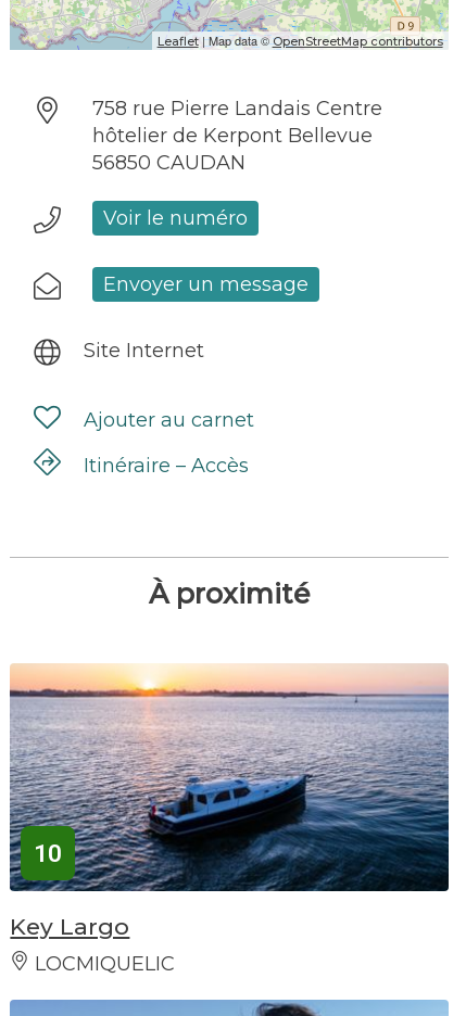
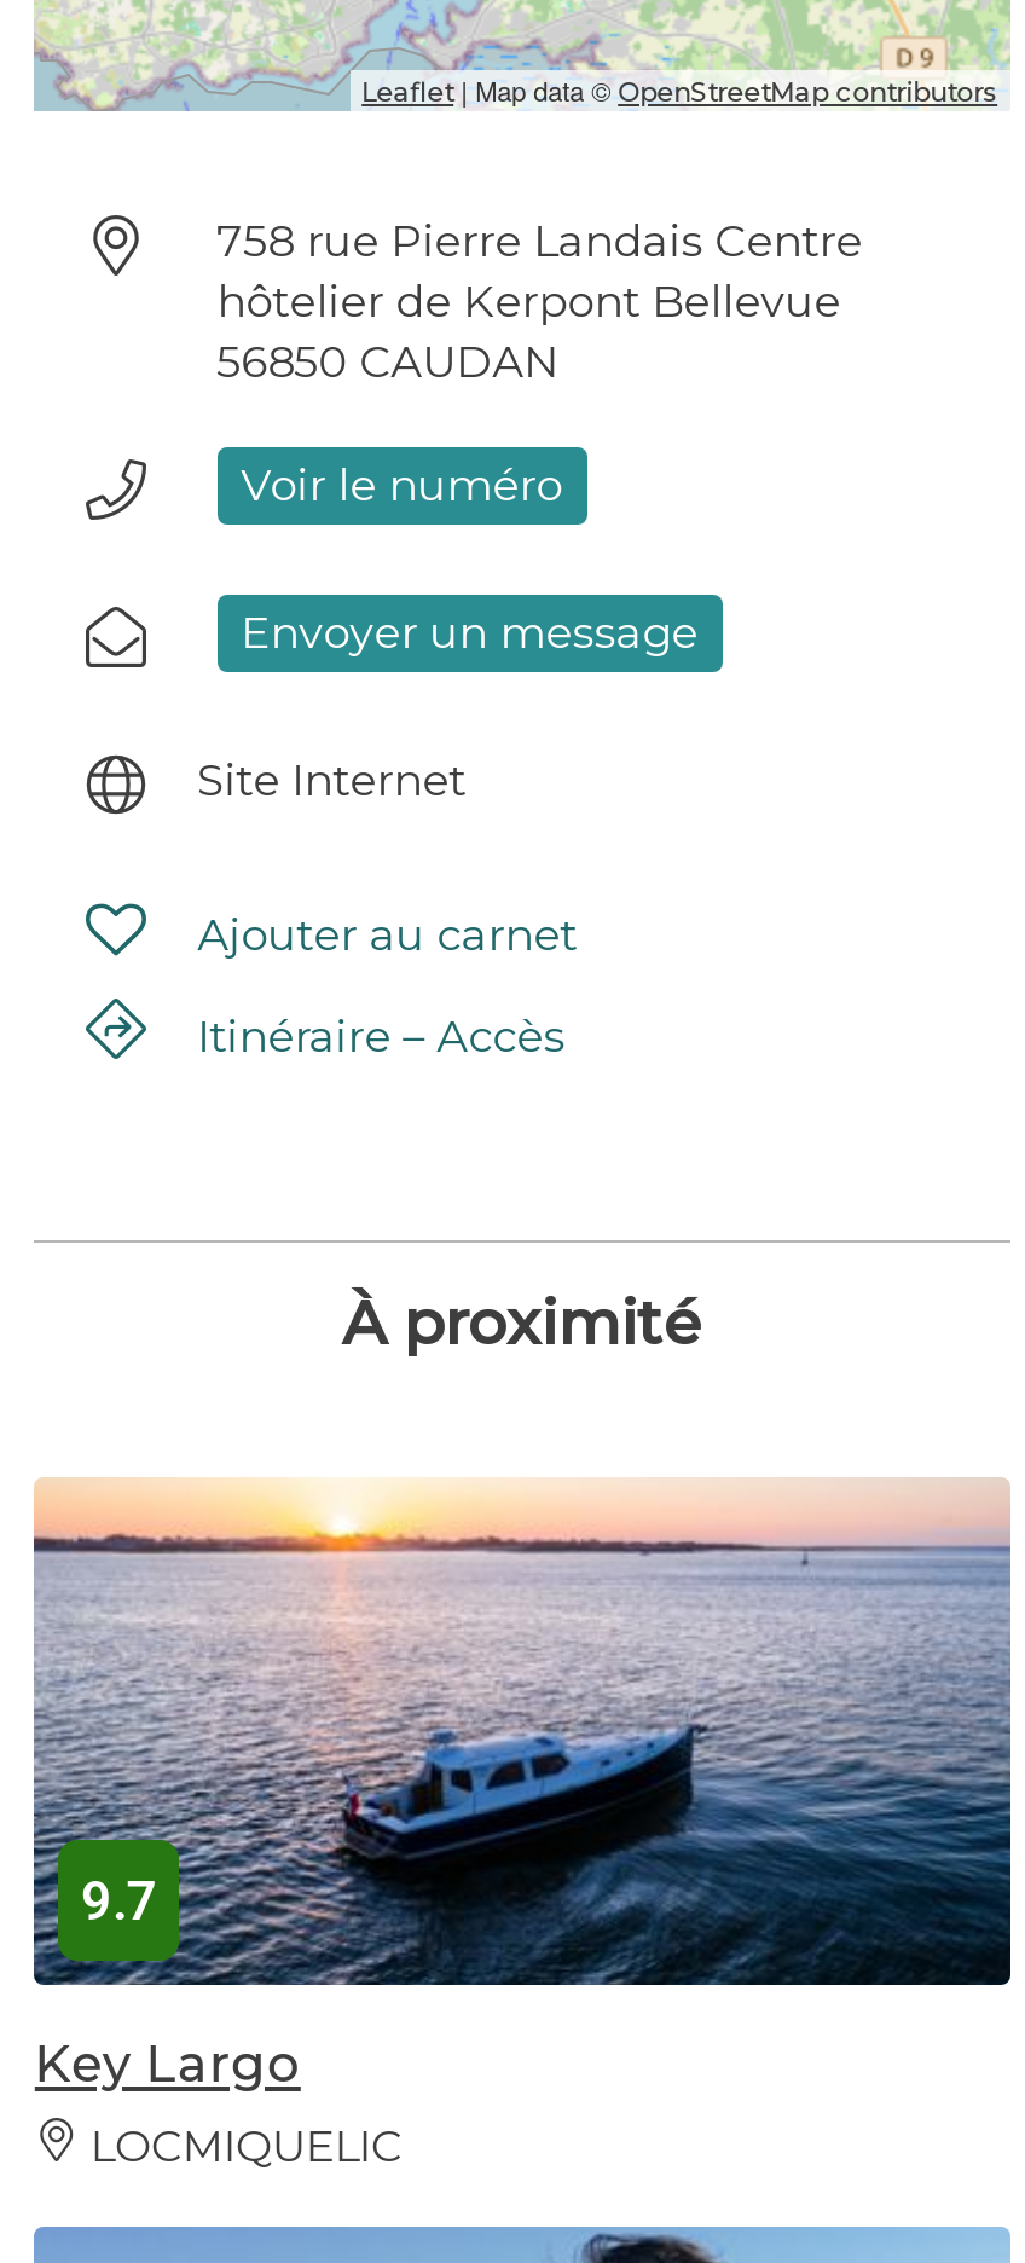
- 10
+ 9.7
